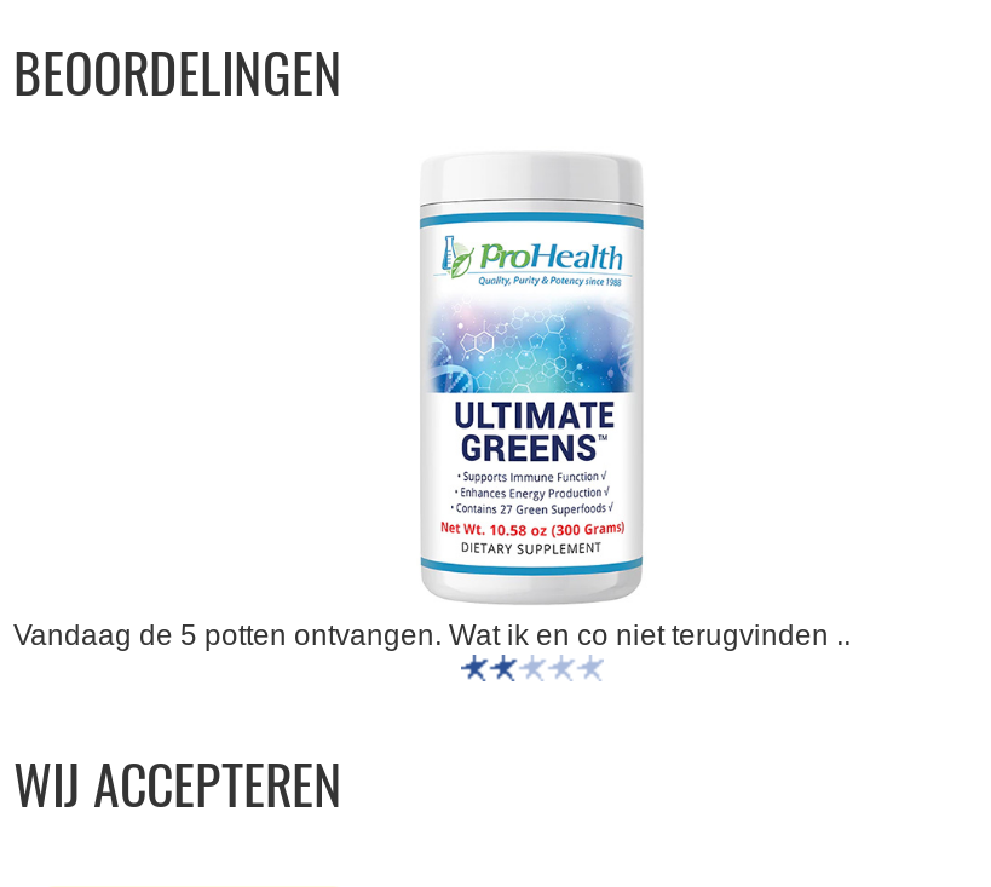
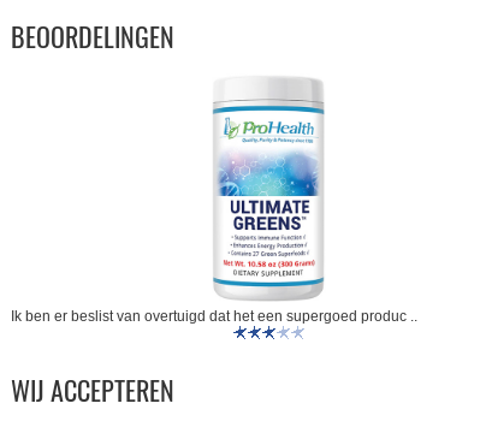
- Vandaag de 5 potten ontvangen. Wat ik en co niet terugvinden ..
+ Ik ben er beslist van overtuigd dat het een supergoed produc ..
